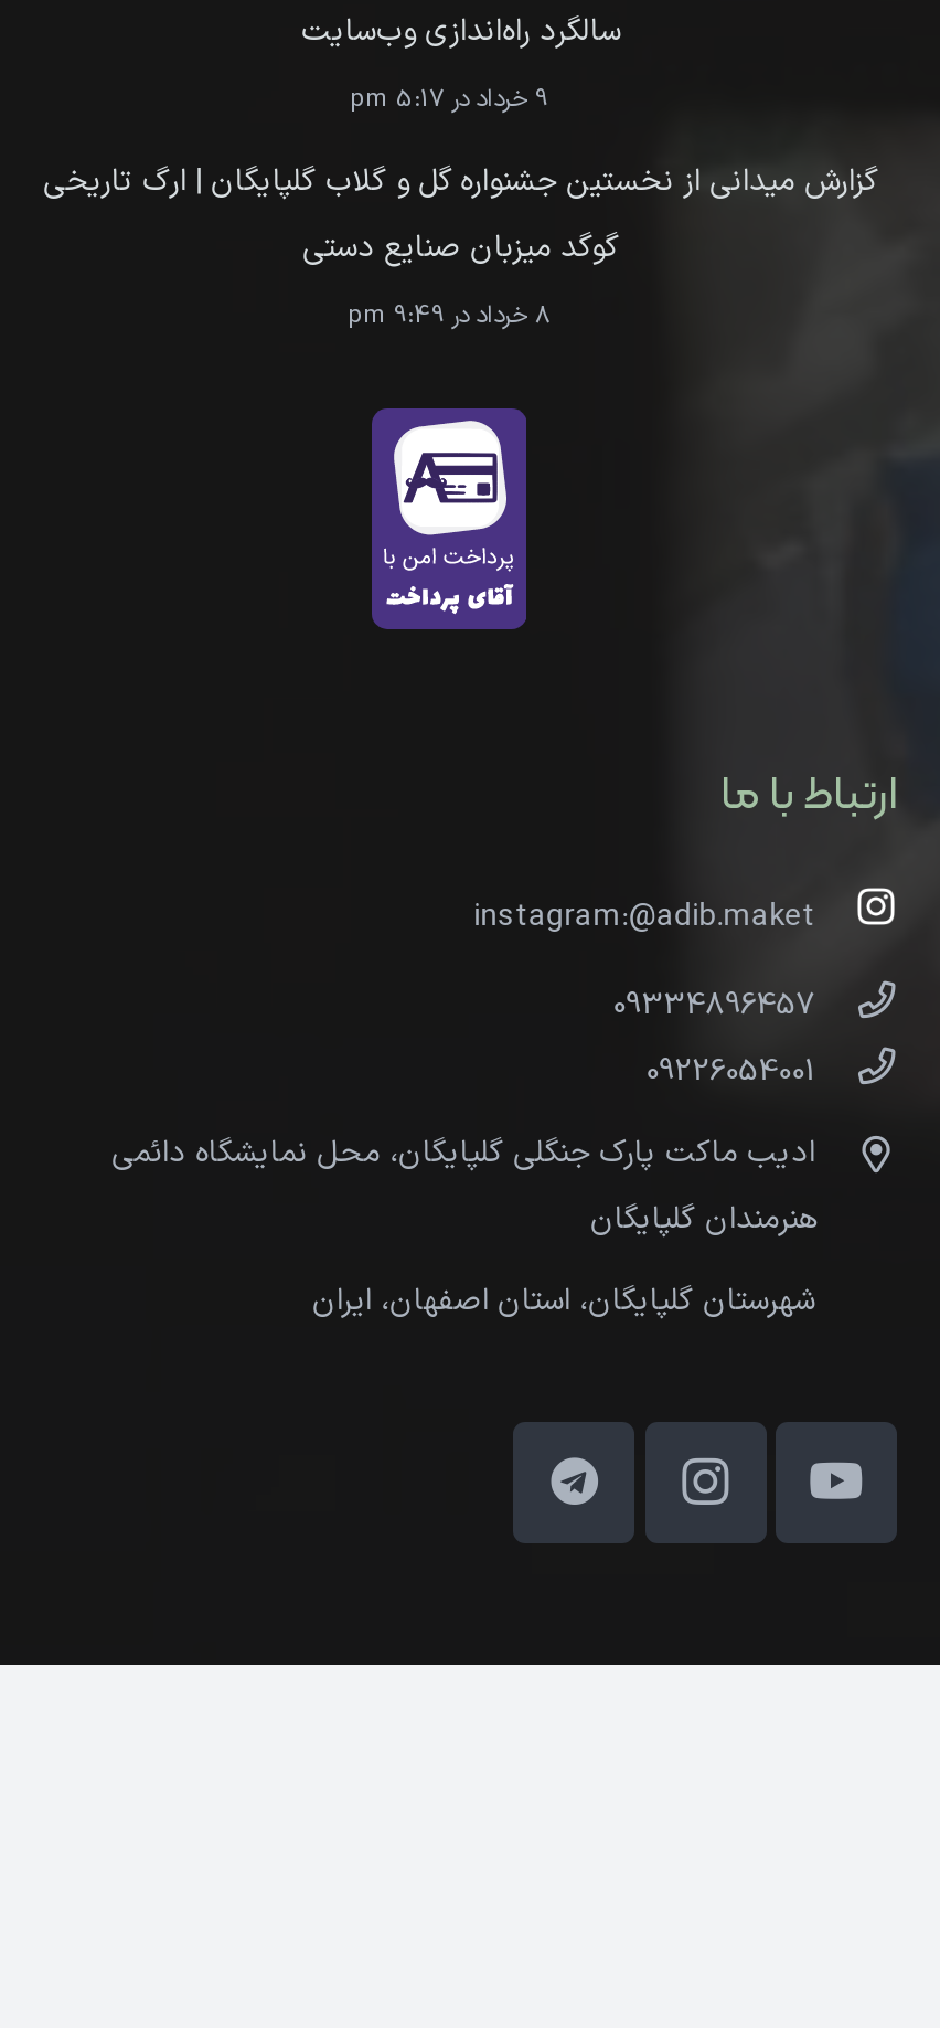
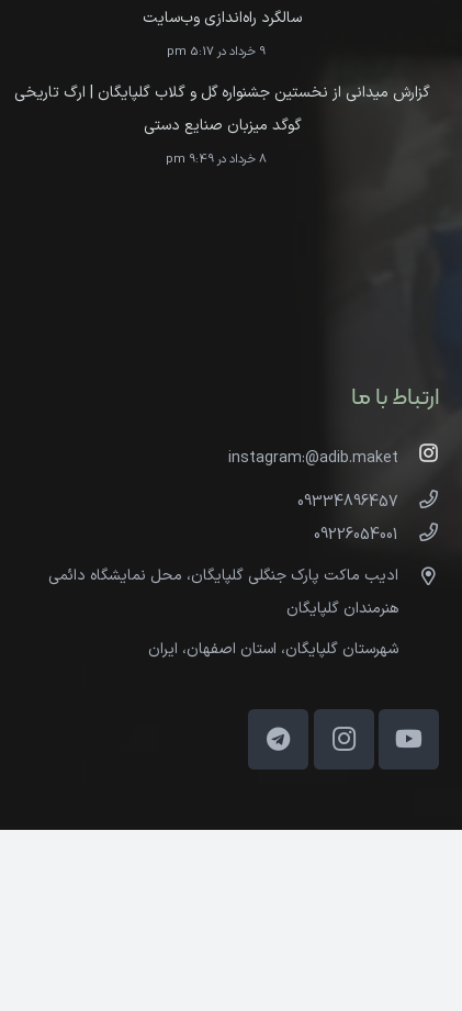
- [image]
